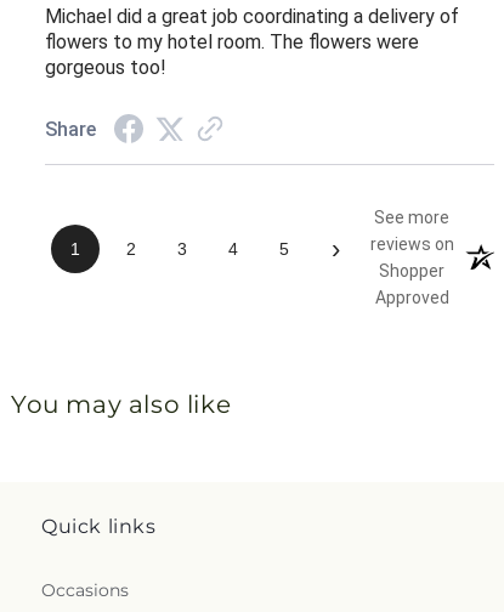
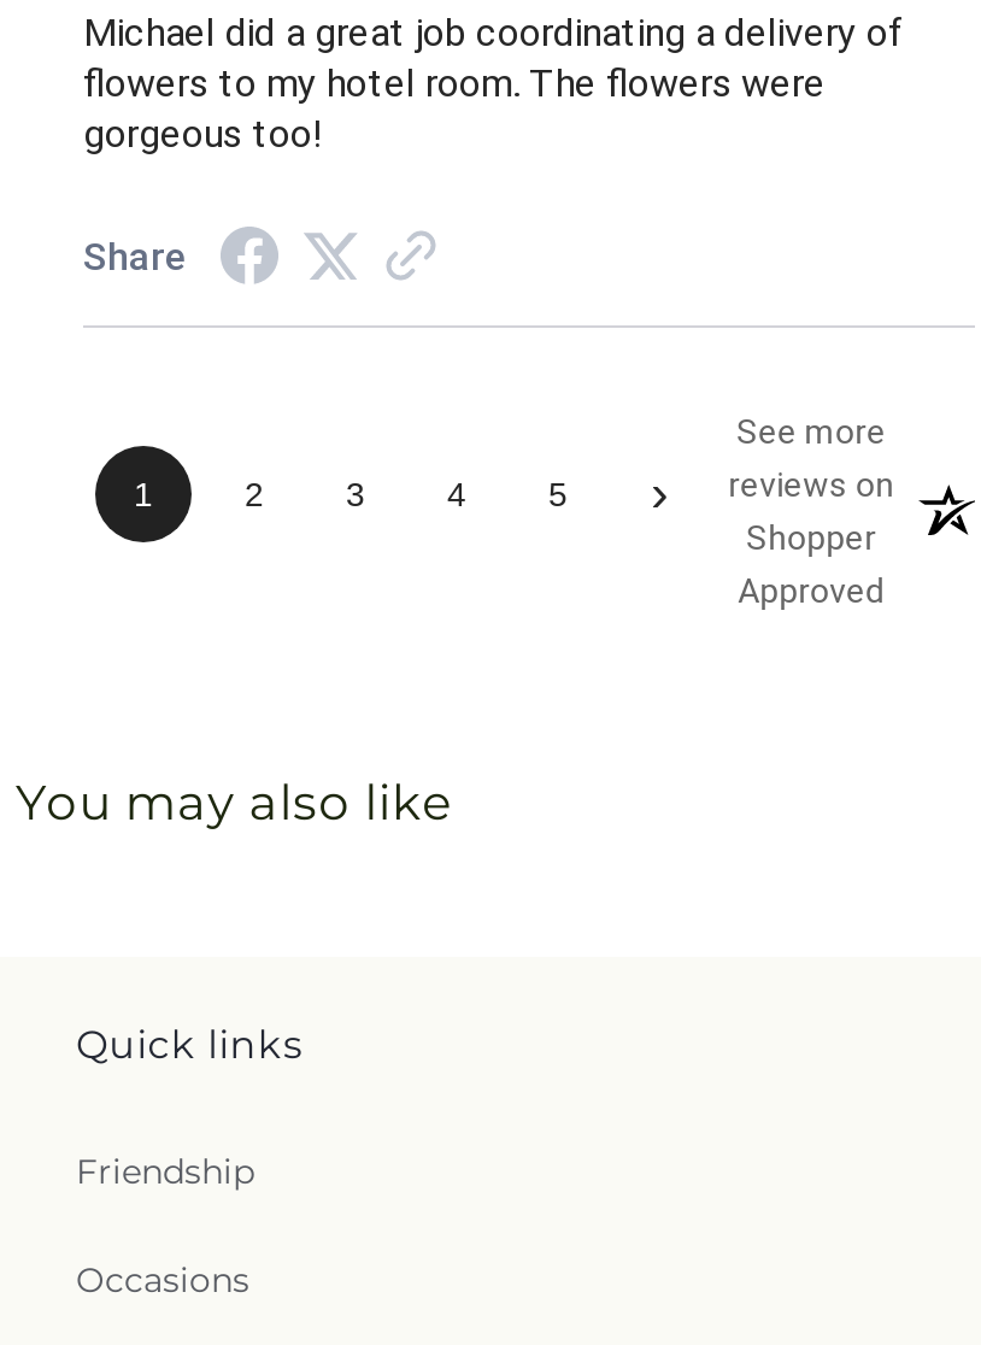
+ Friendship
